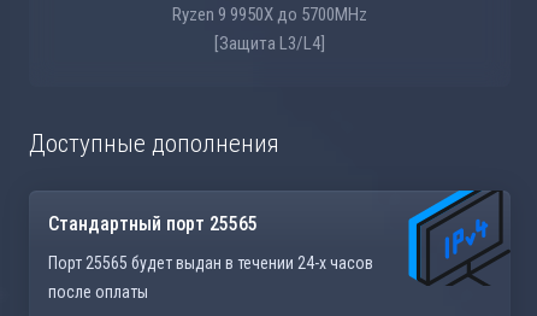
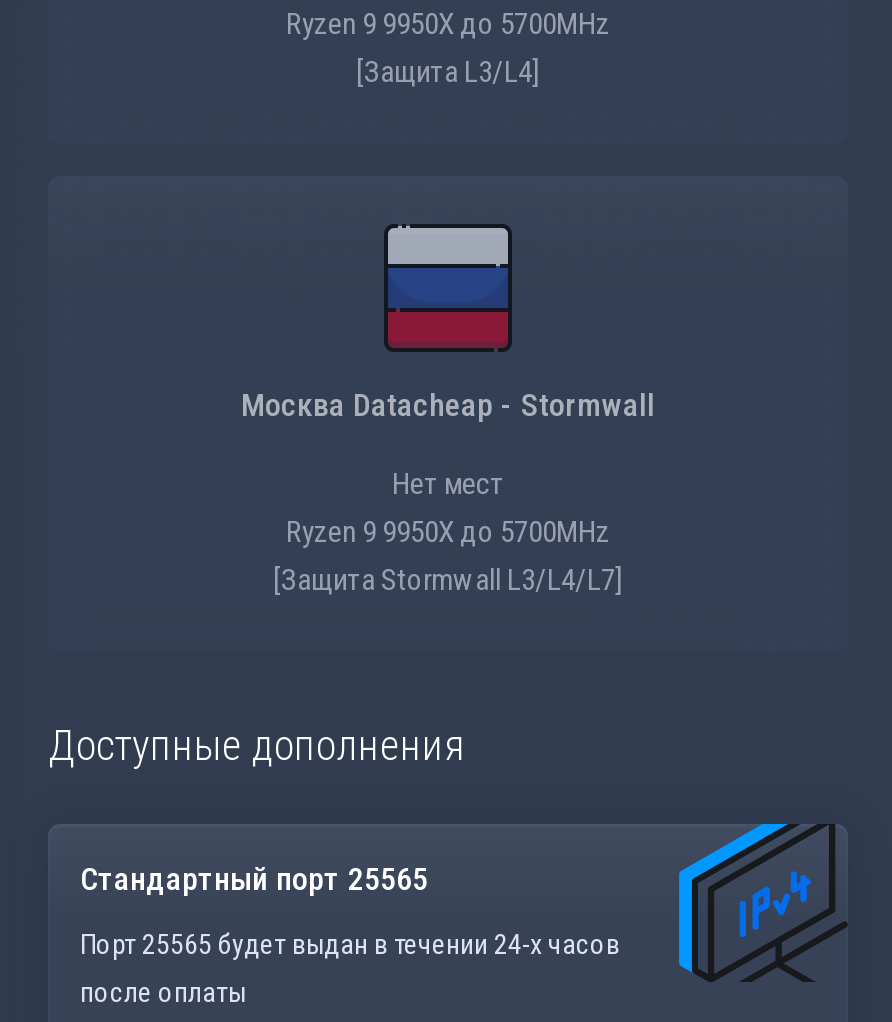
+ [image]
+ Москва Datacheap - Stormwall
+ Нет мест
+ Ryzen 9 9950X до 5700MHz
+ [Защита Stormwall L3/L4/L7]
